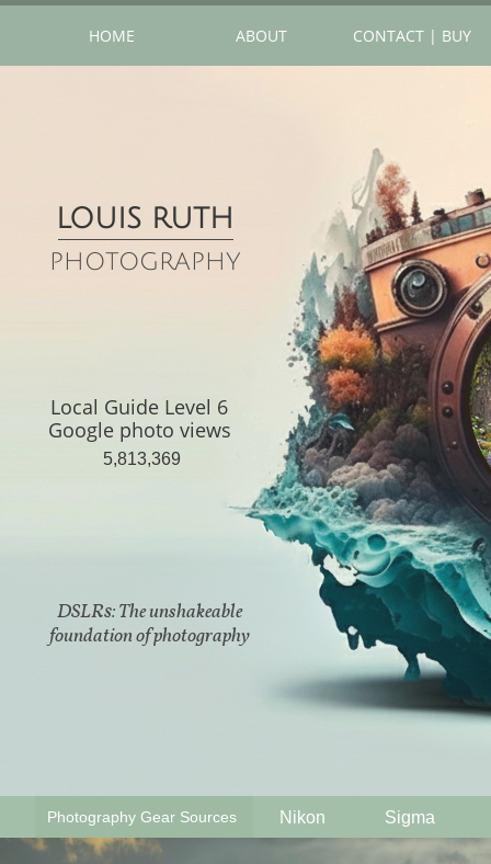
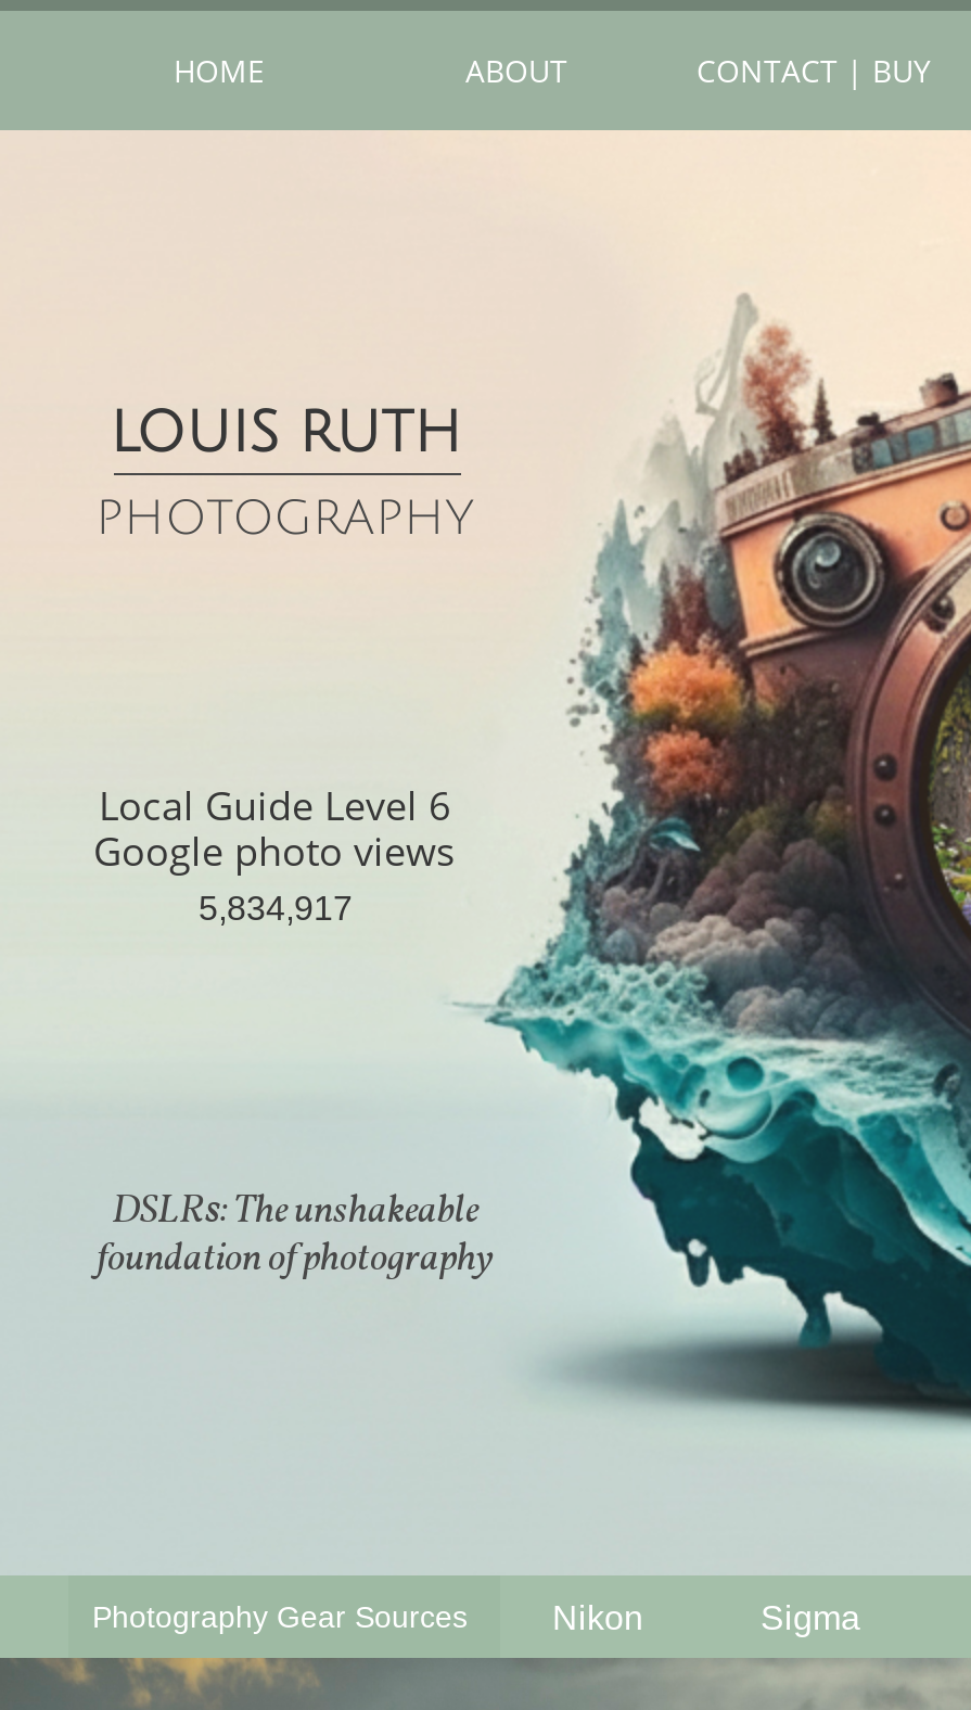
- 5,813,369
+ 5,834,917
